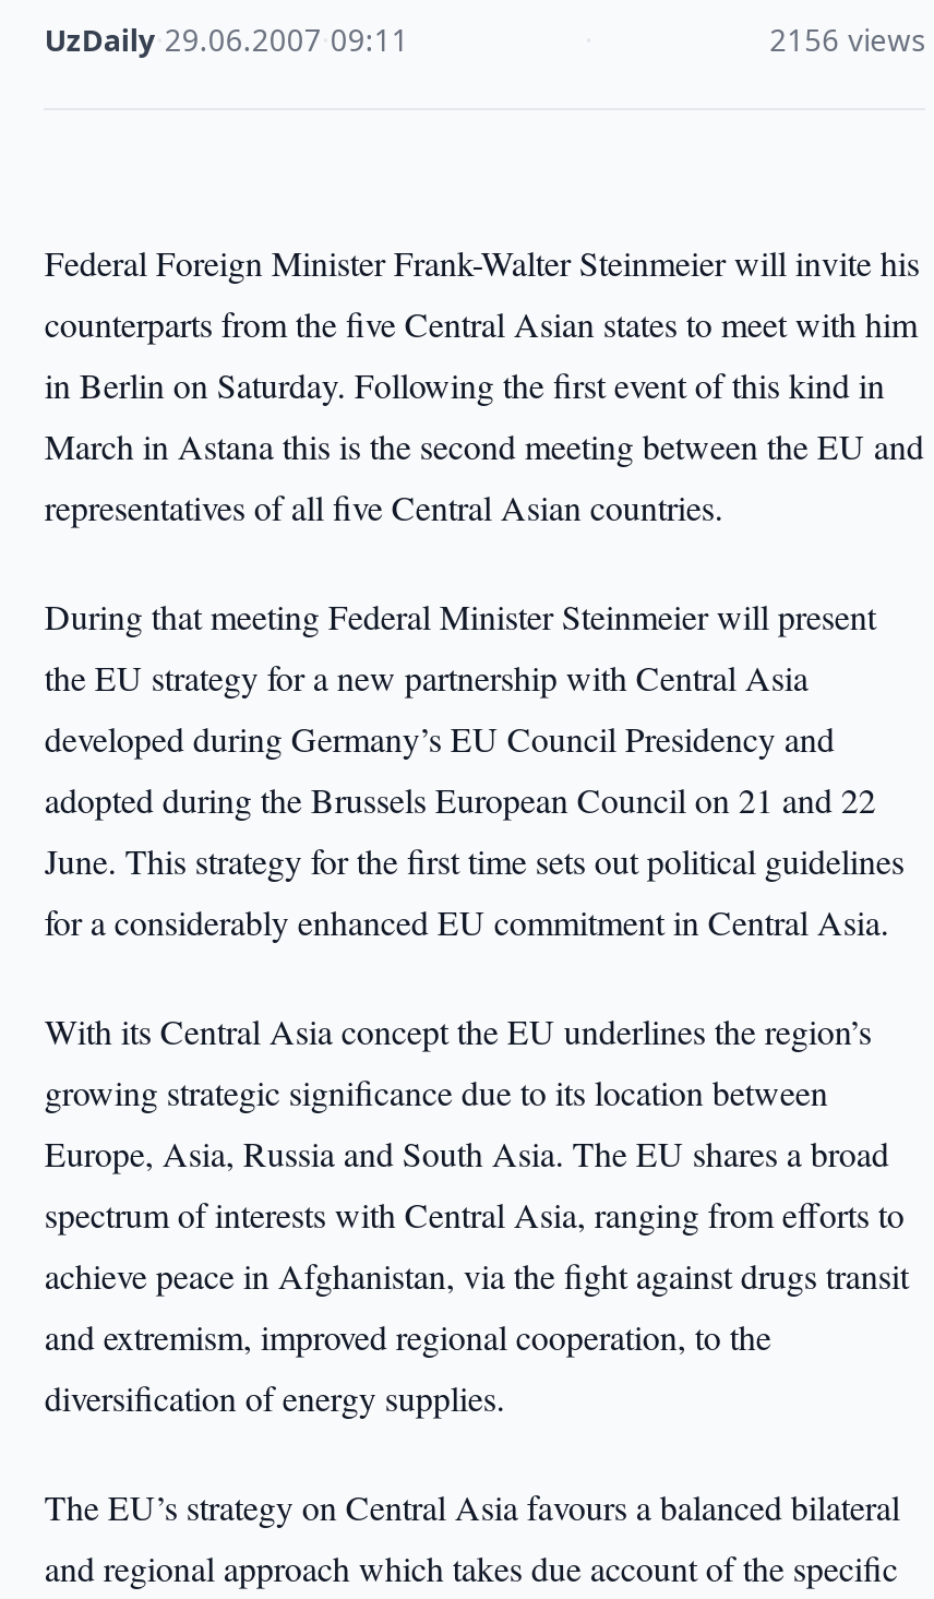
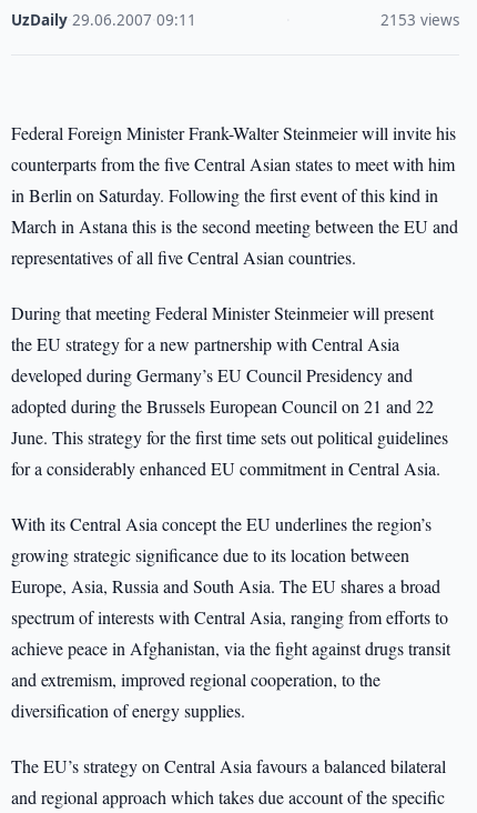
- 2156 views
+ 2153 views
